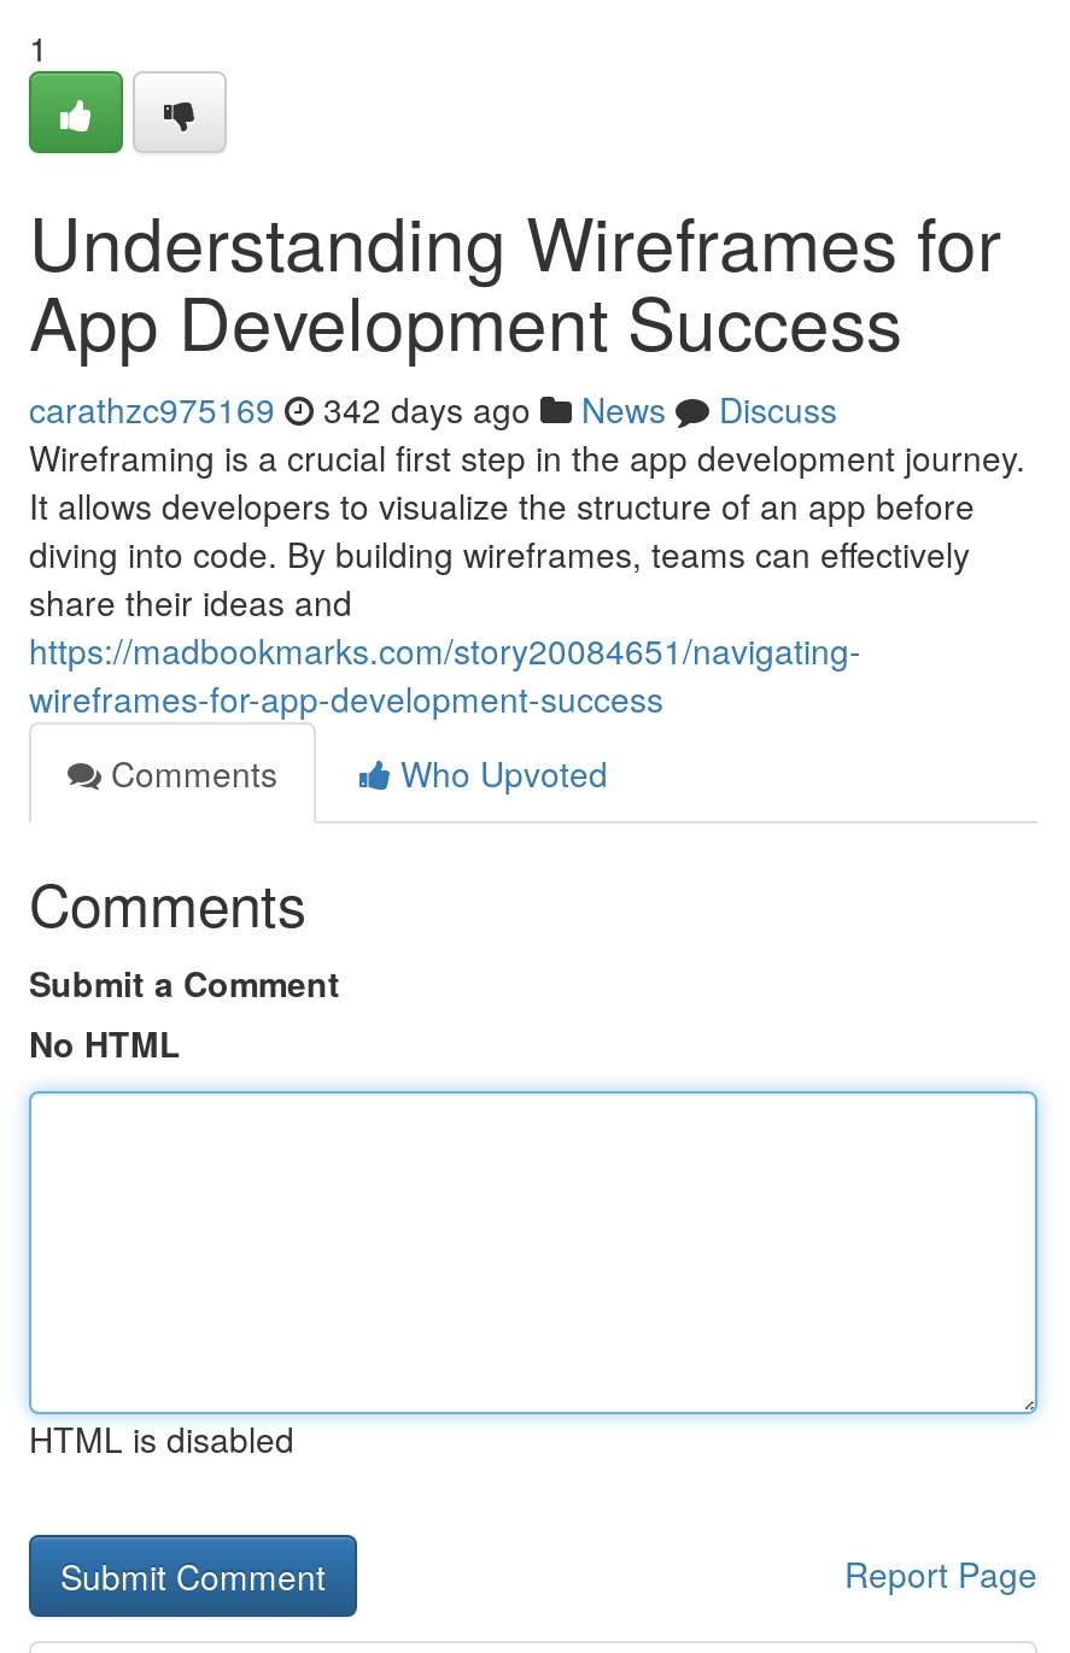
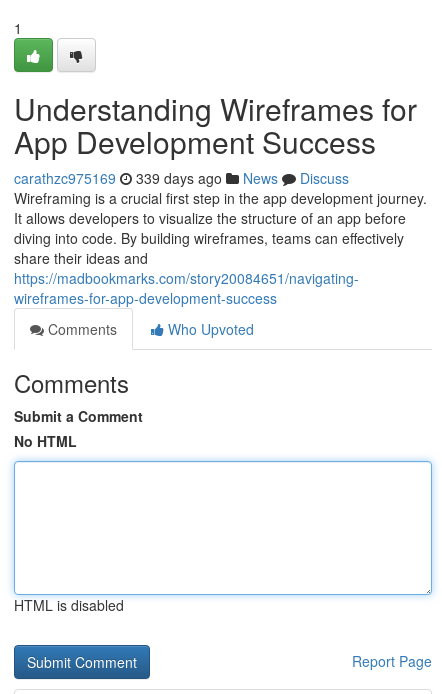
- carathzc975169 342 days ago News Discuss
+ carathzc975169 339 days ago News Discuss
